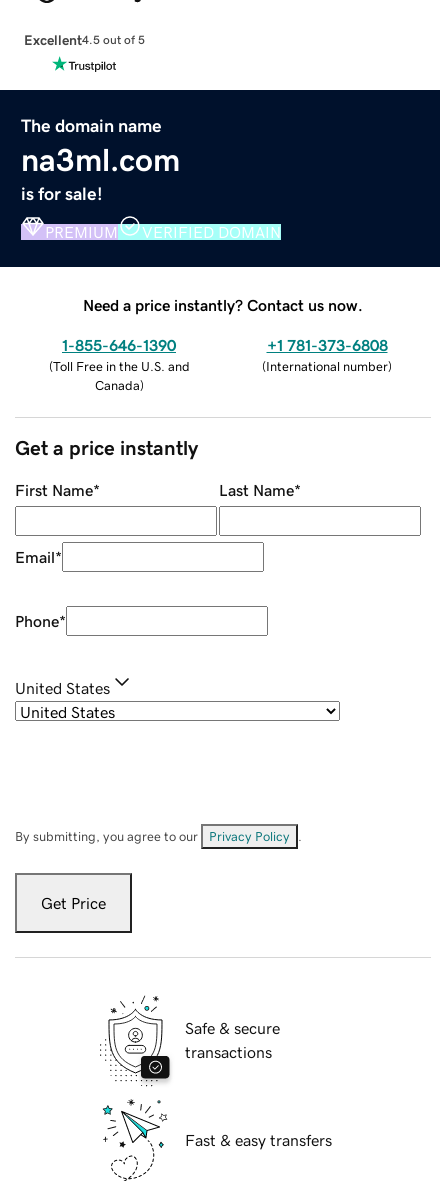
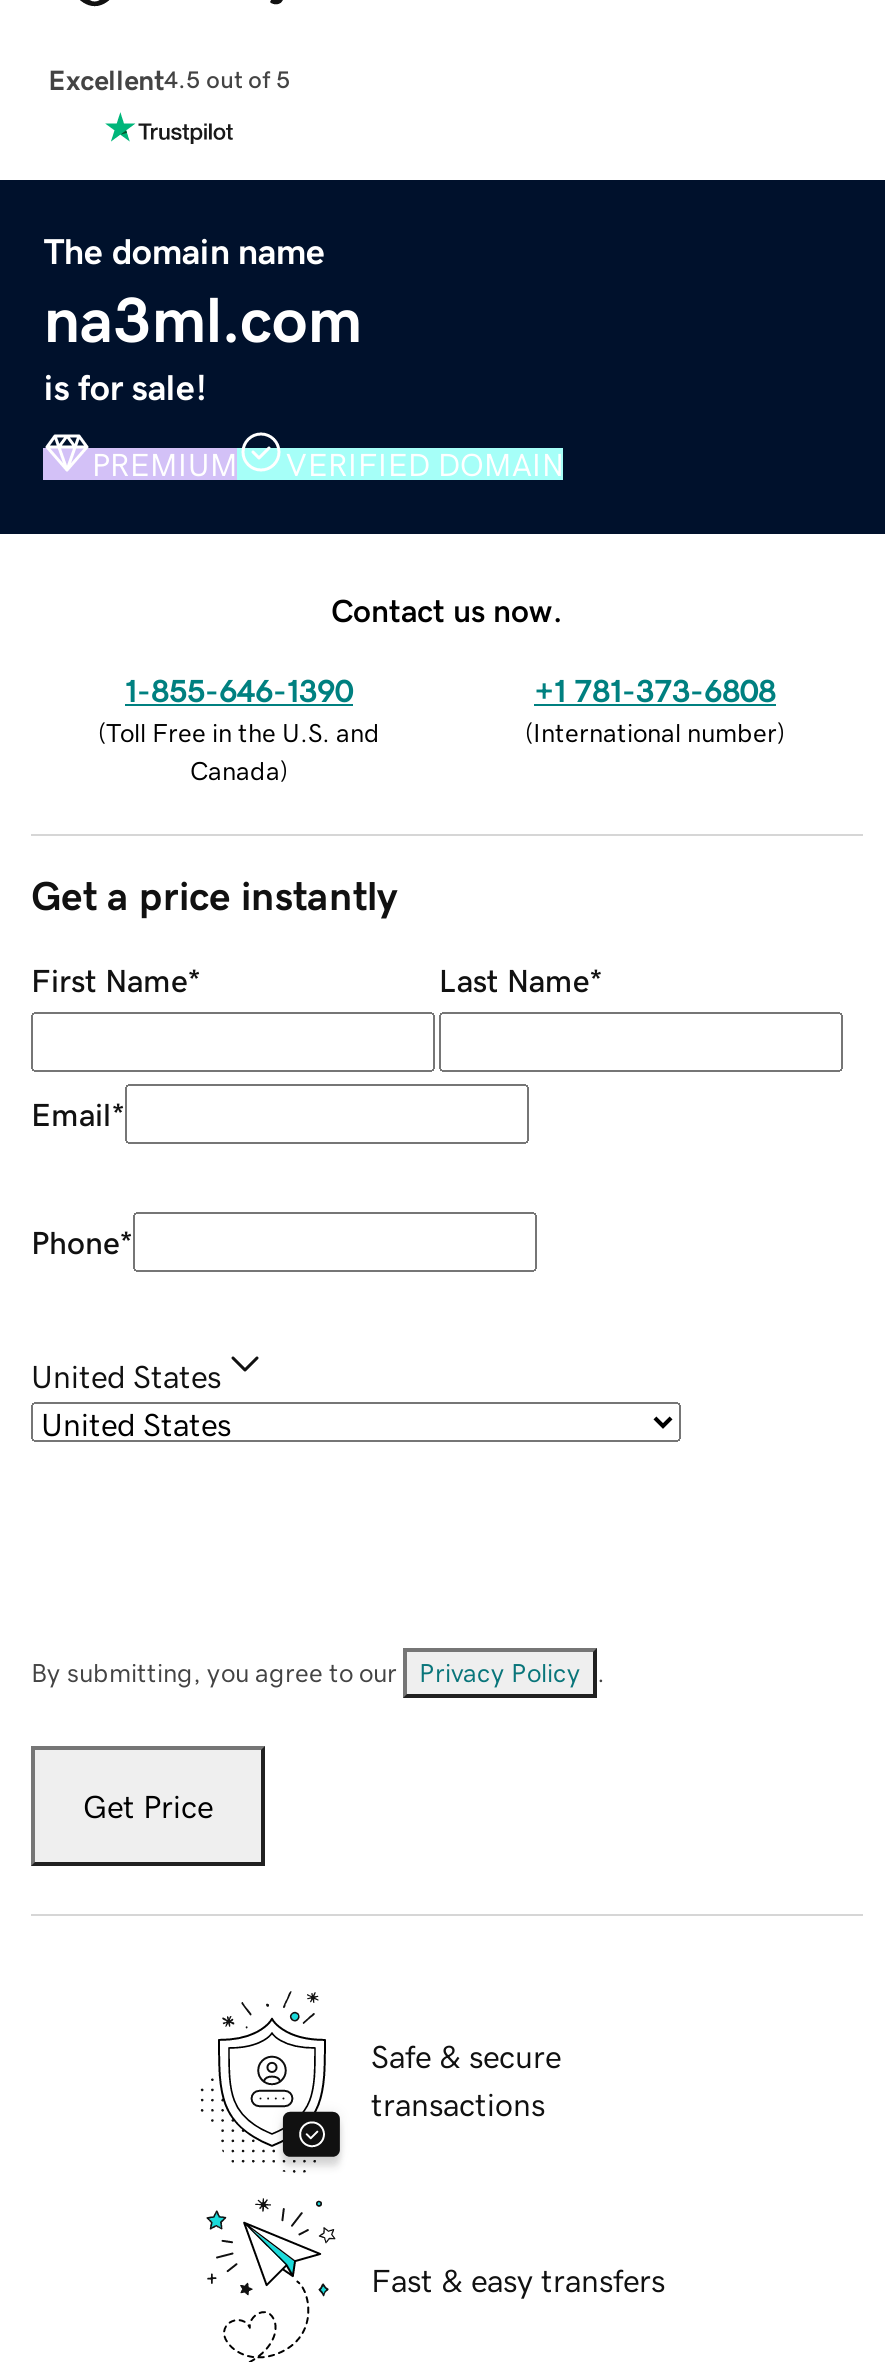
- Need a price instantly? Contact us now.
+ Contact us now.
